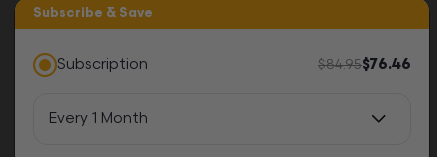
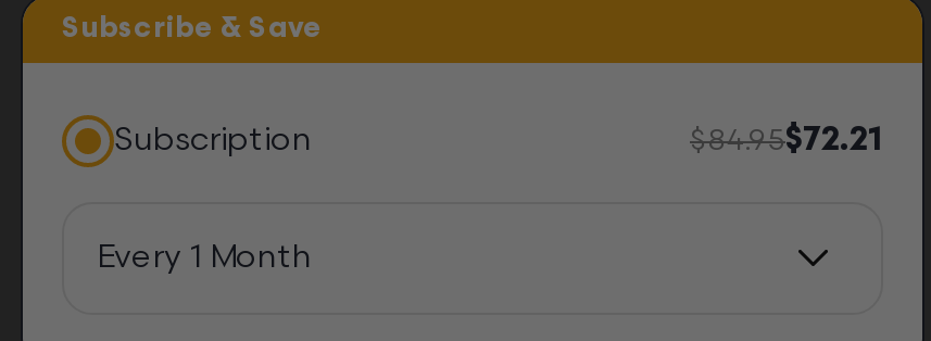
- $84.95$76.46
+ $84.95$72.21
